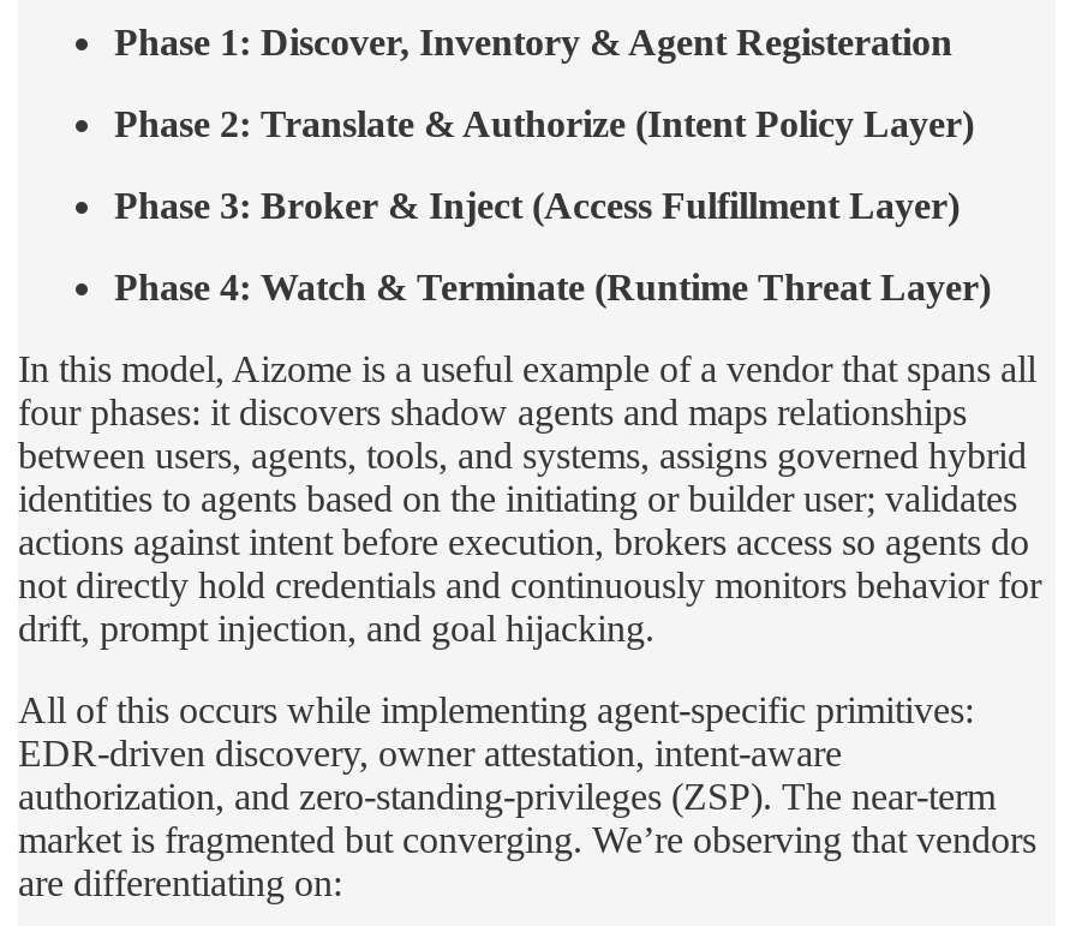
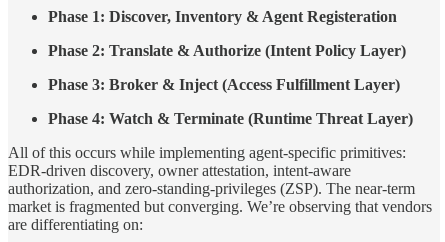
- In this model, Aizome is a useful example of a vendor that spans all
- four phases: it discovers shadow agents and maps relationships
- between users, agents, tools, and systems, assigns governed hybrid
- identities to agents based on the initiating or builder user; validates
- actions against intent before execution, brokers access so agents do
- not directly hold credentials and continuously monitors behavior for
- drift, prompt injection, and goal hijacking.
